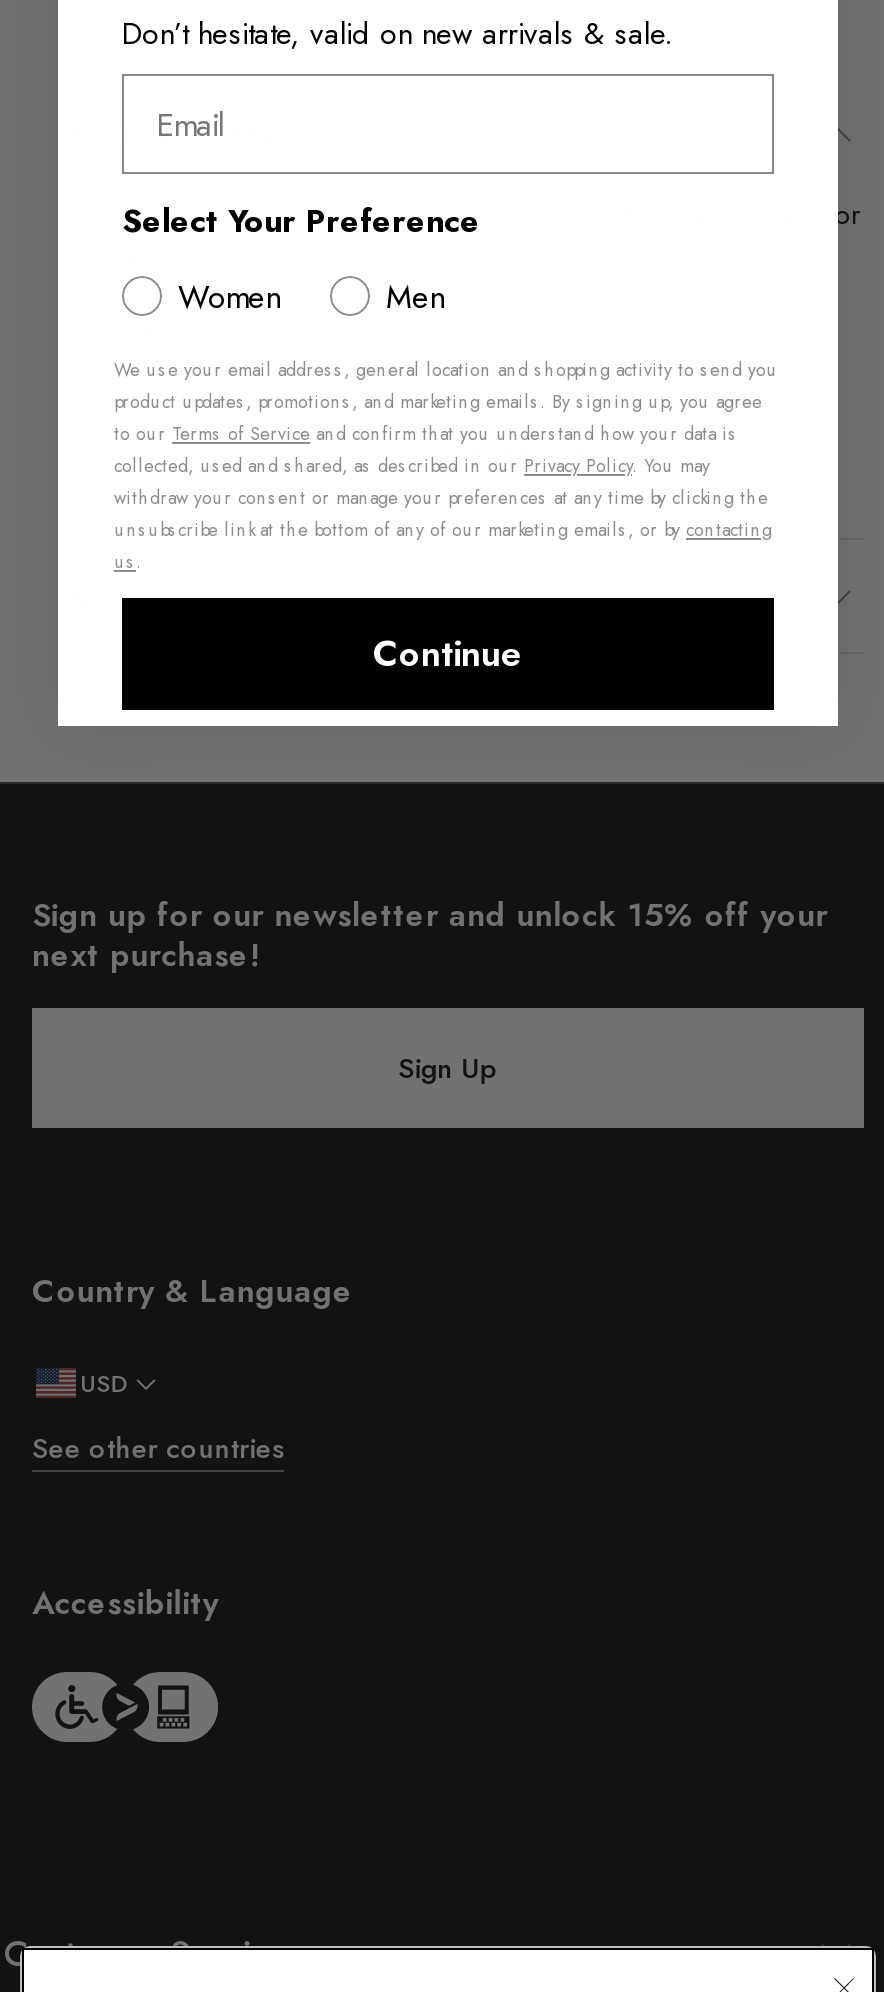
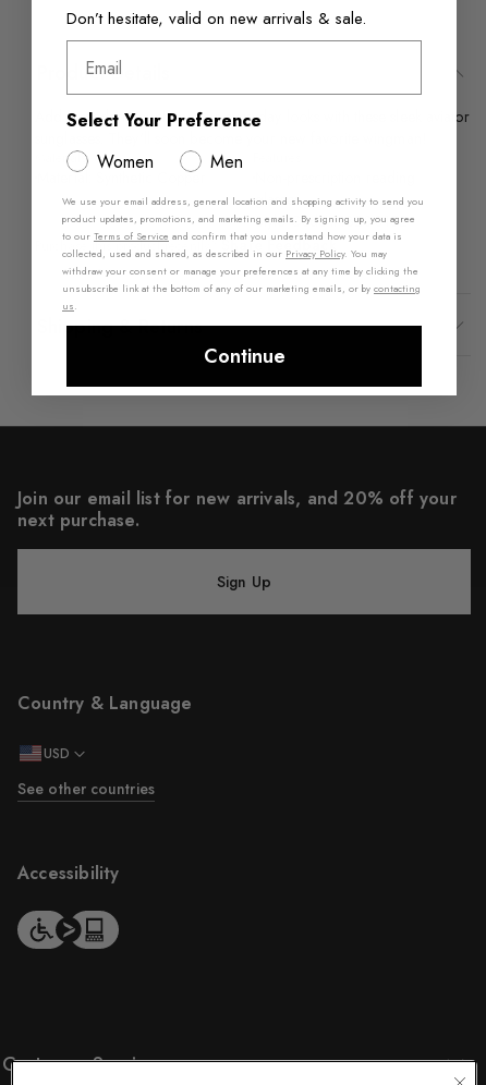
- Sign up for our newsletter and unlock 15% off your
- next purchase!
+ Join our email list for new arrivals, and 20% off your
+ next purchase.
